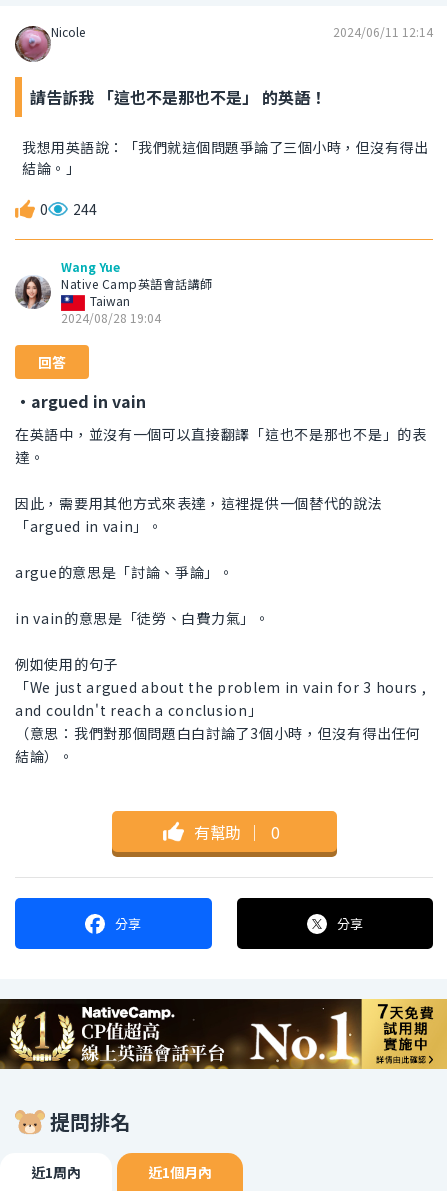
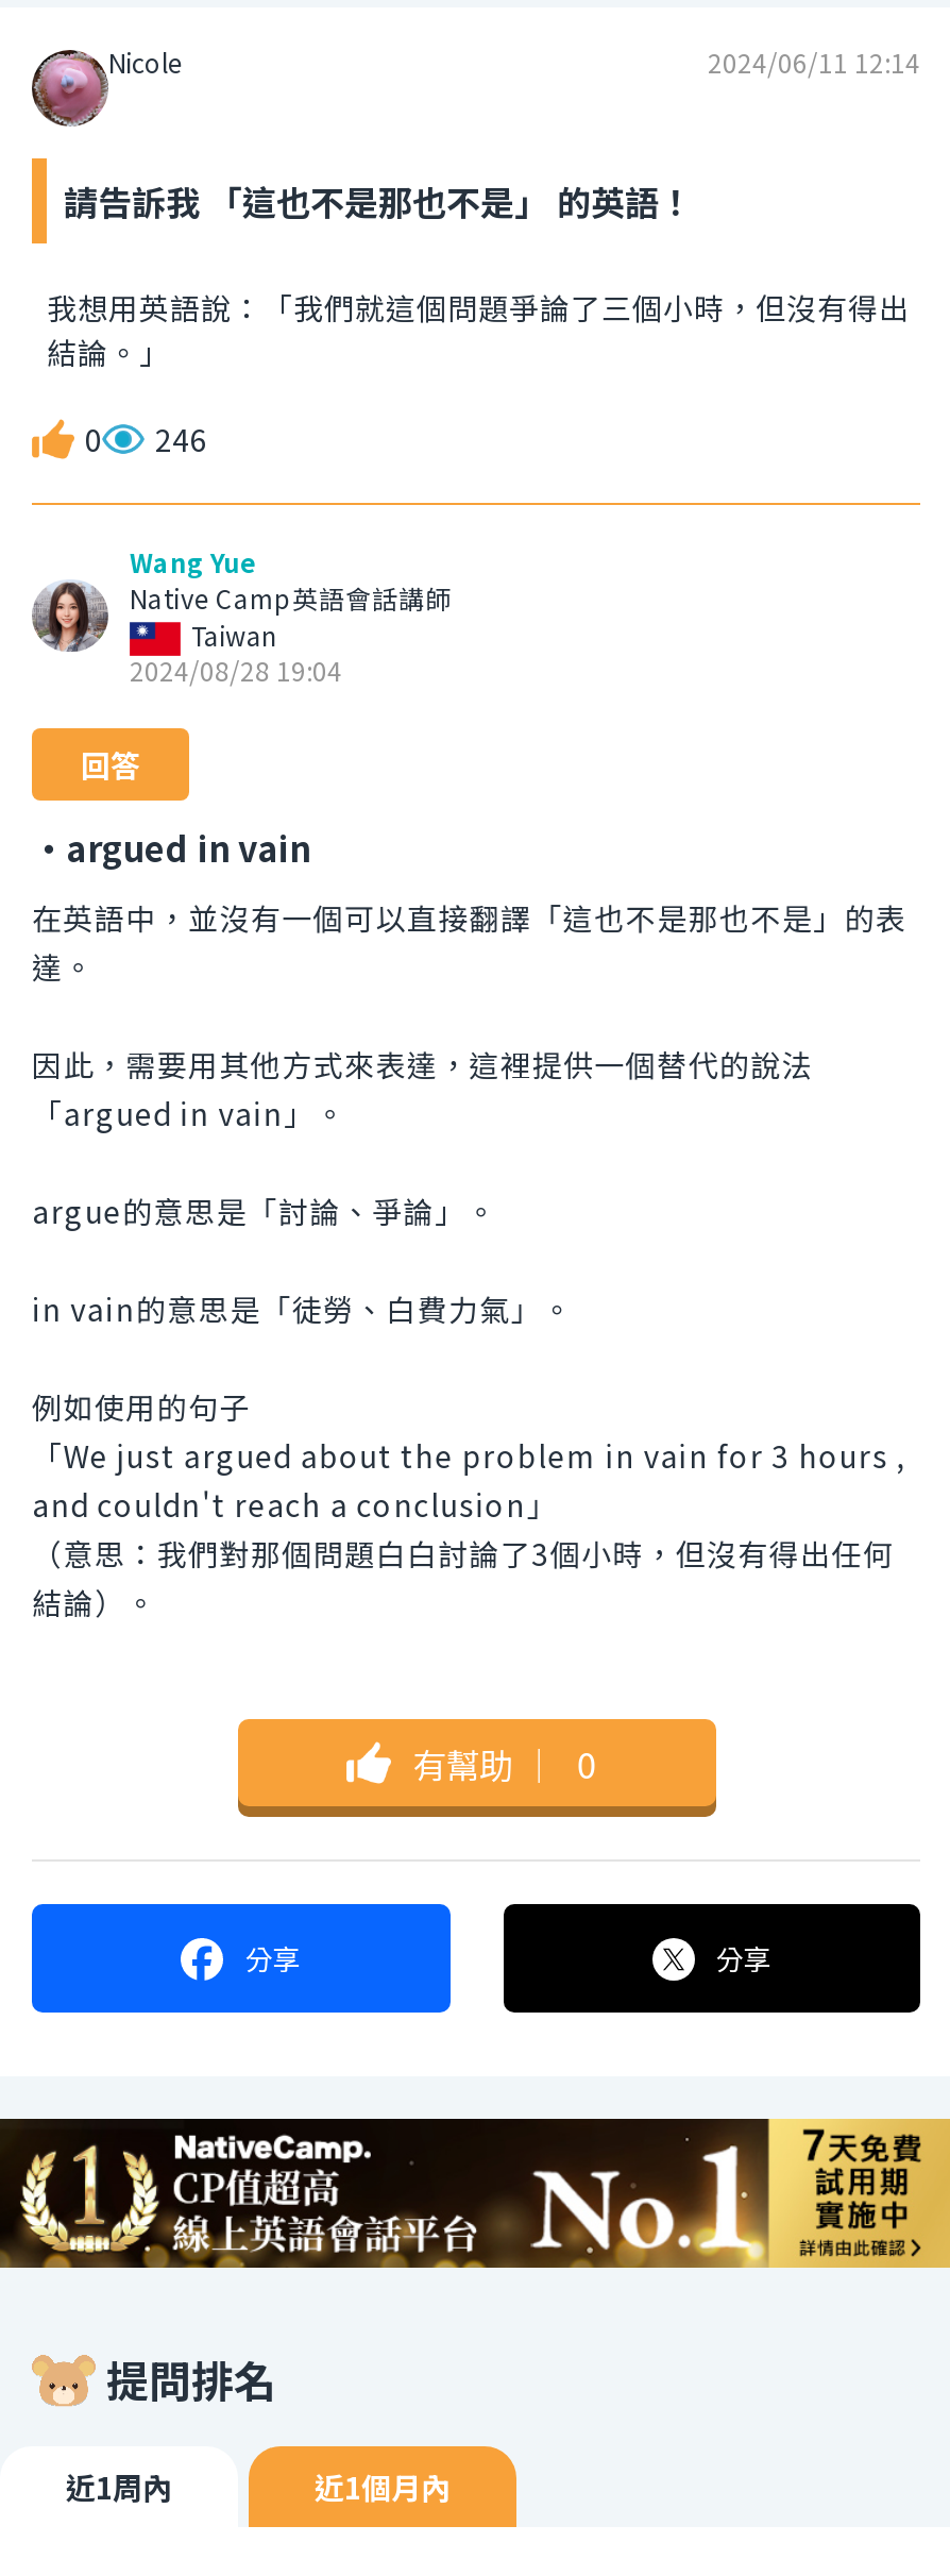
- 0 244
+ 0 246
